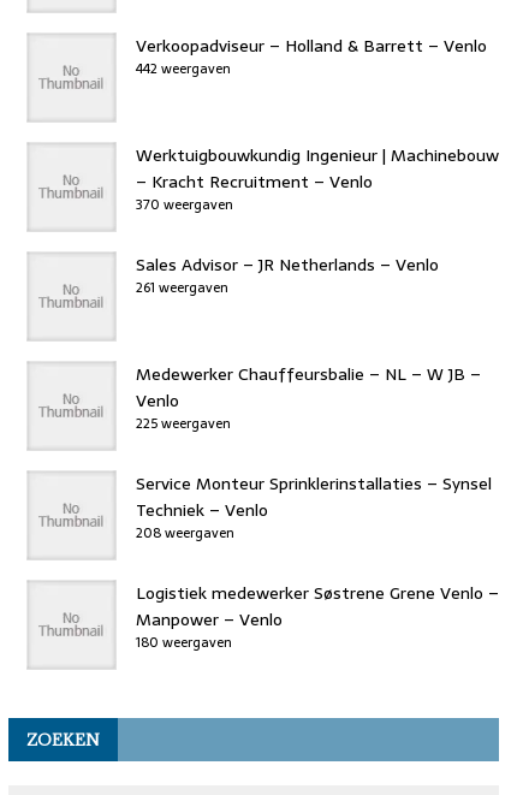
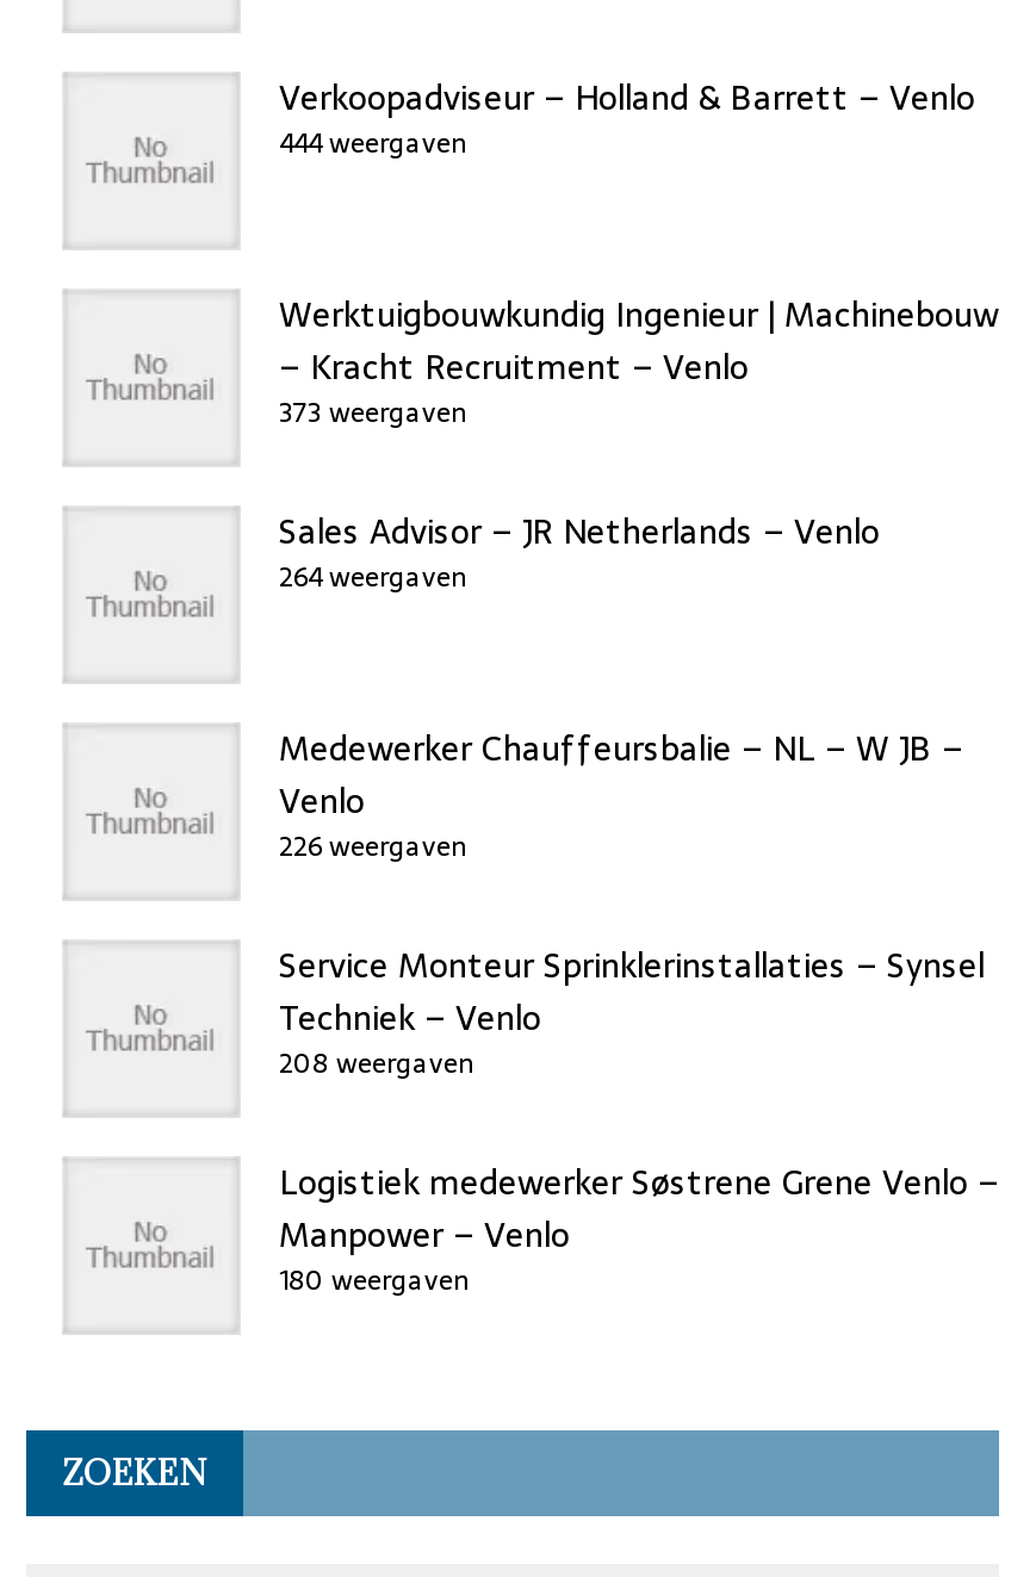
- 442 weergaven
+ 444 weergaven

- 370 weergaven
+ 373 weergaven

- 261 weergaven
+ 264 weergaven

- 225 weergaven
+ 226 weergaven
